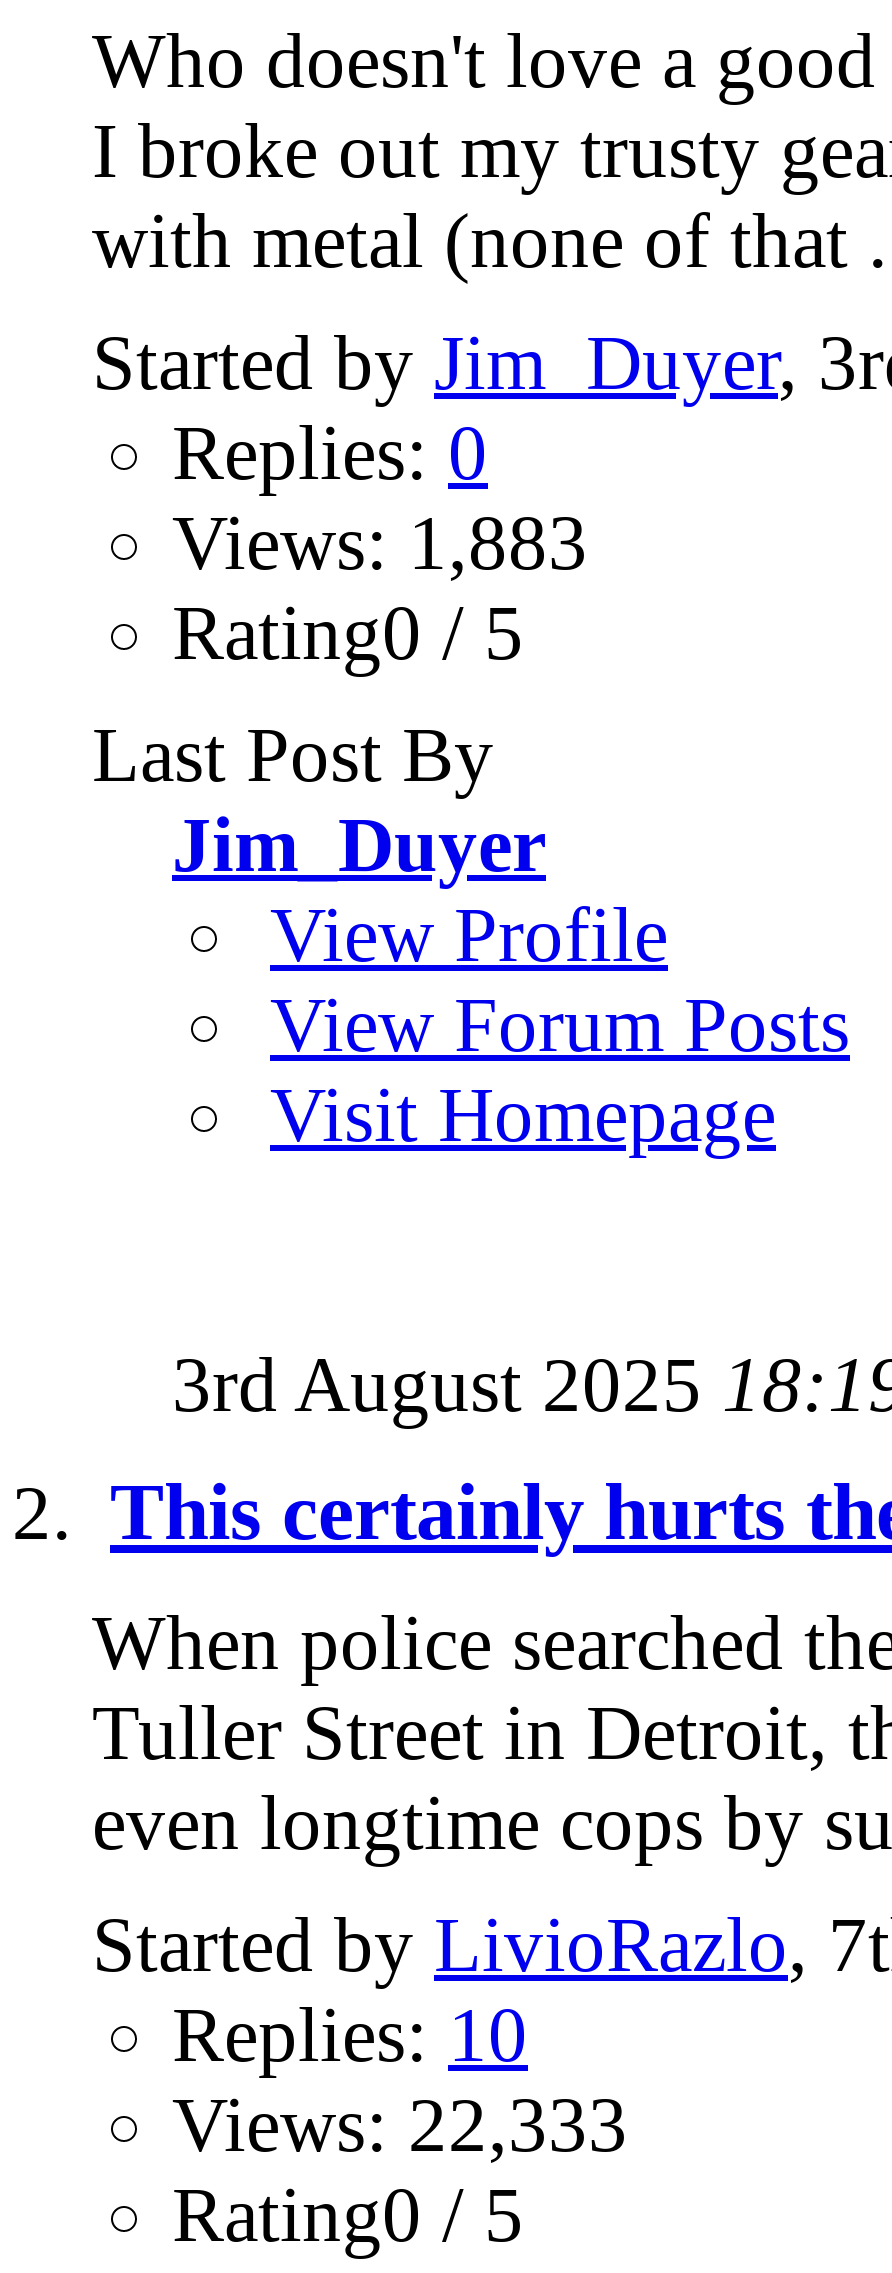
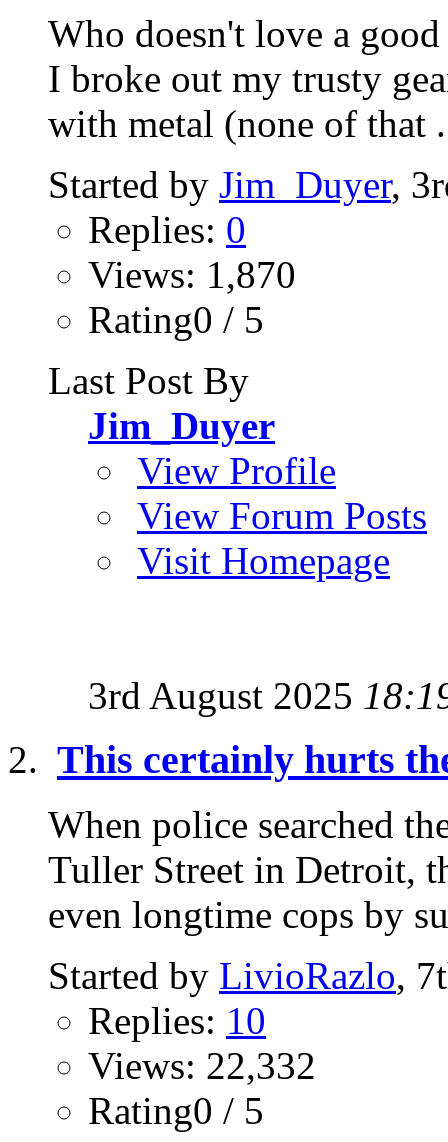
- Views: 1,883
+ Views: 1,870

- Views: 22,333
+ Views: 22,332
